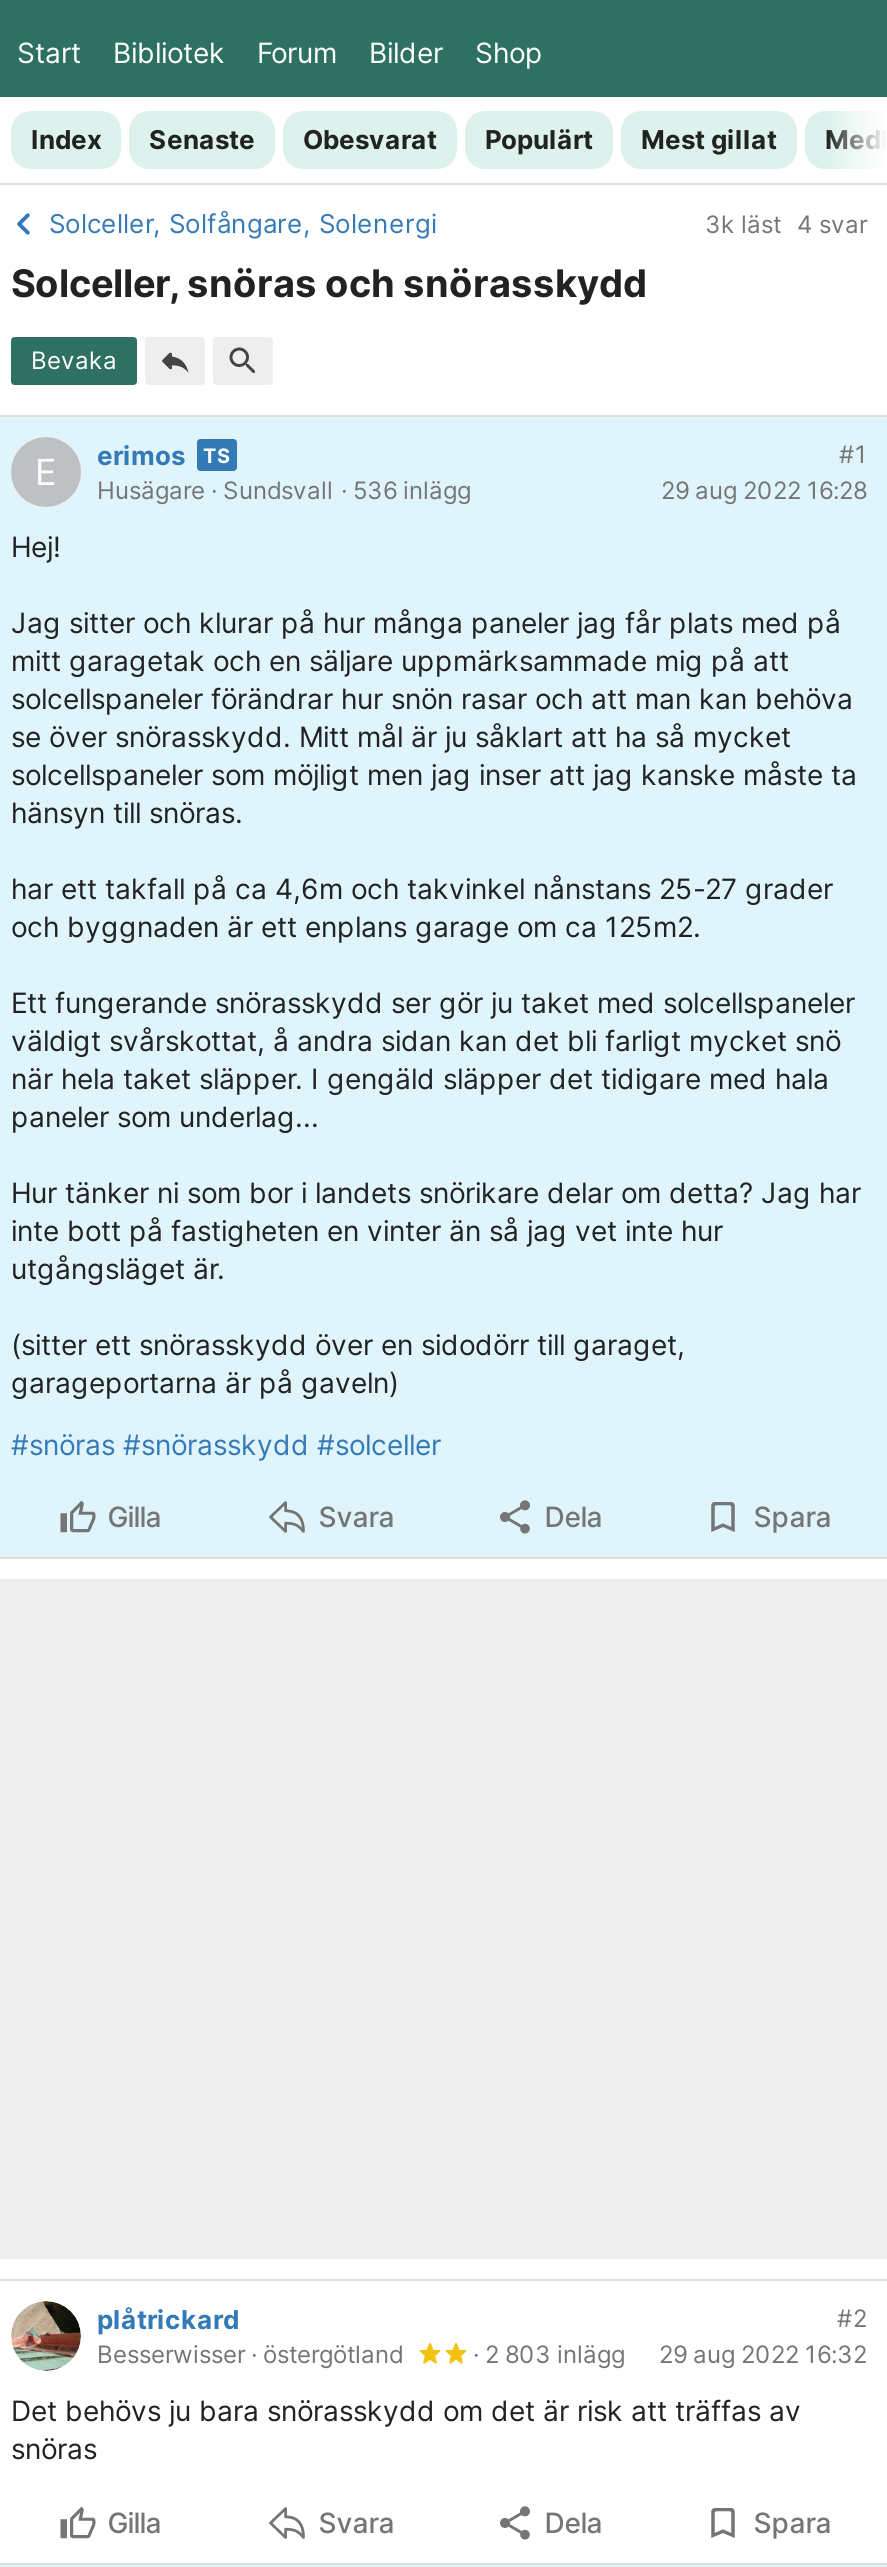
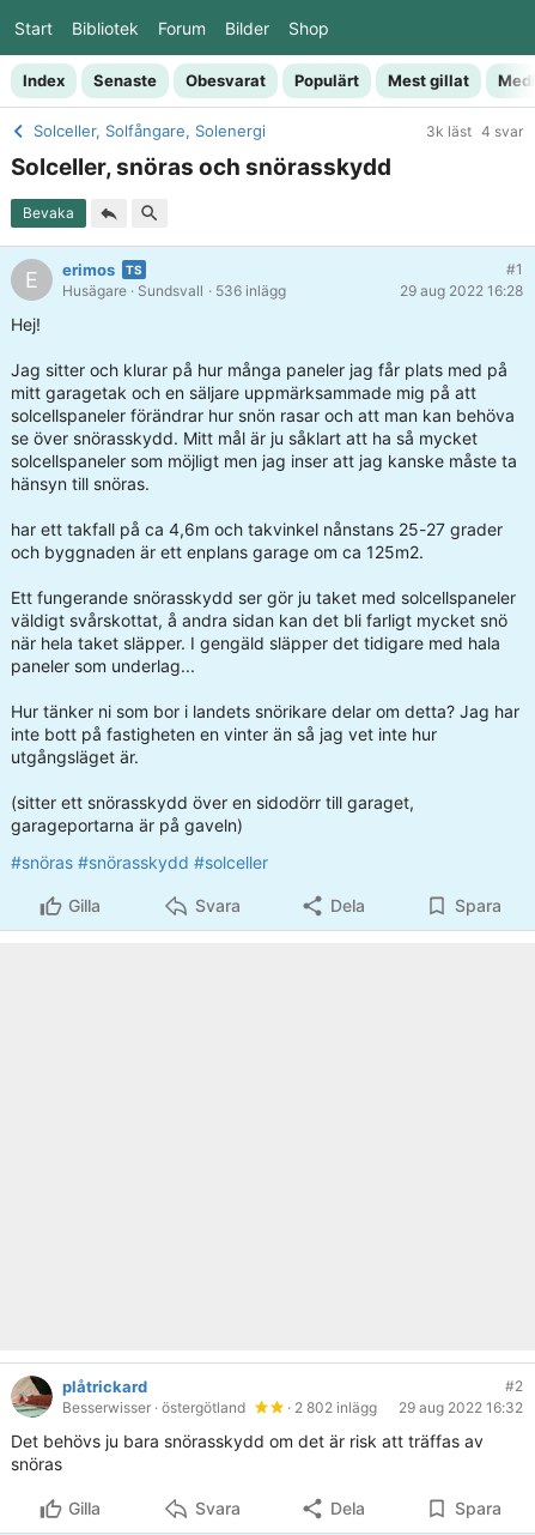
- · 2 803 inlägg 29 aug 2022 16:32
+ · 2 802 inlägg 29 aug 2022 16:32
